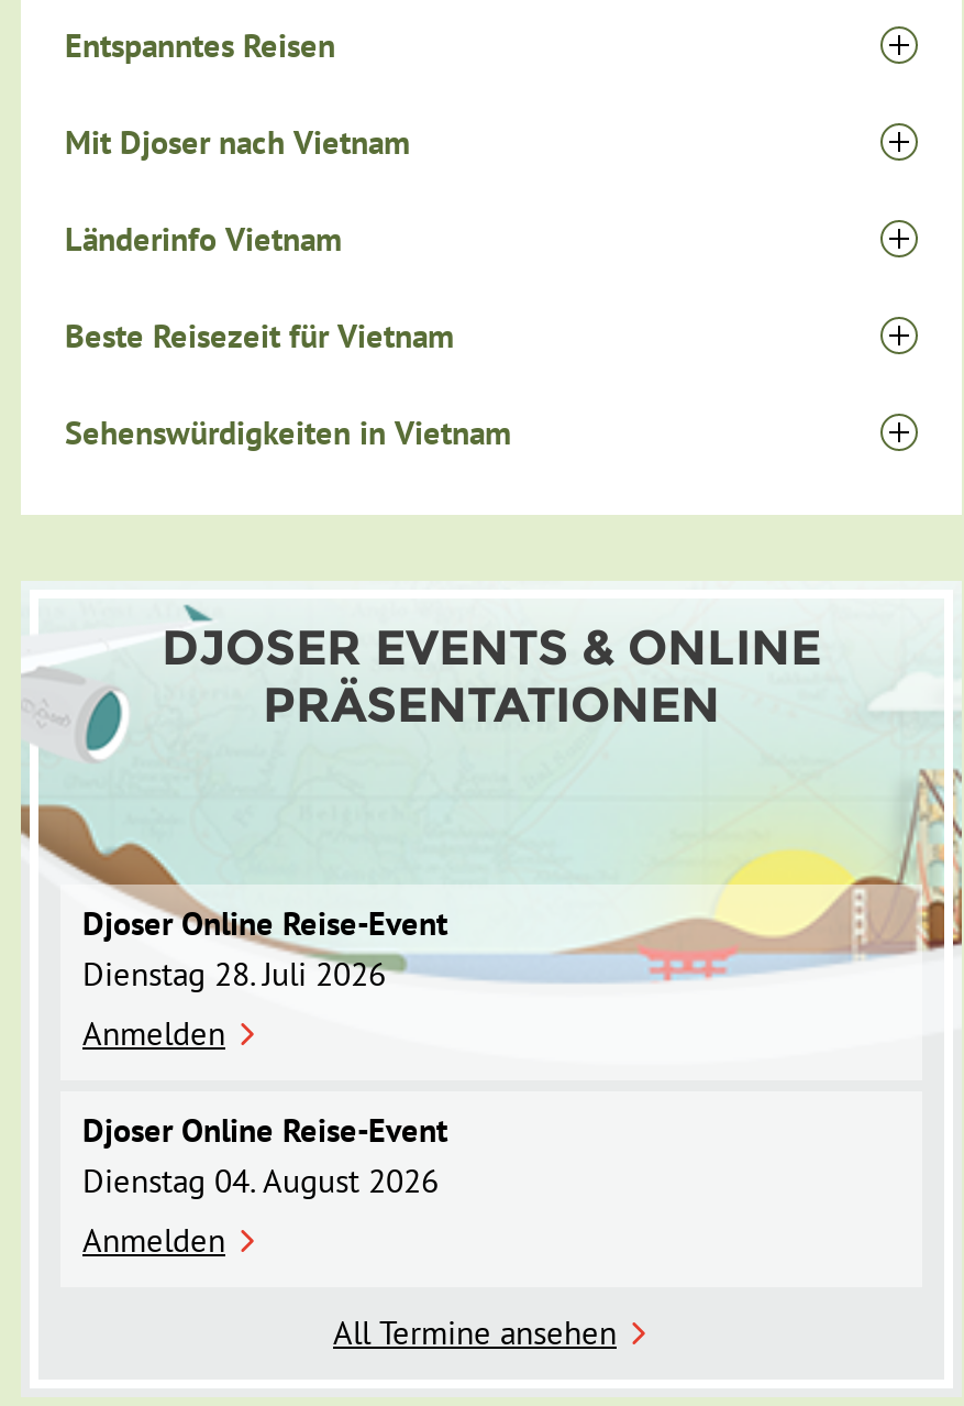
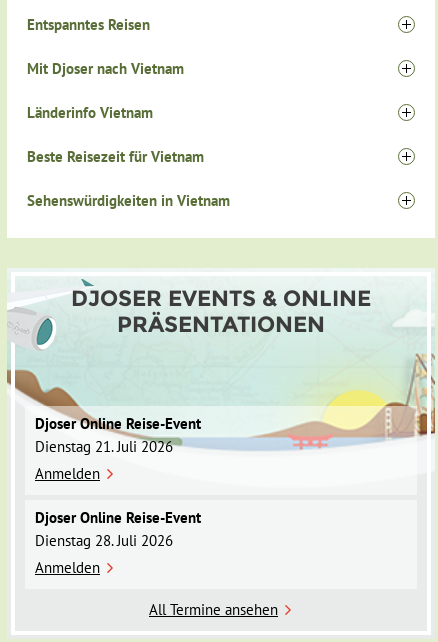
moved down: Dienstag 28. Juli 2026

+ Dienstag 21. Juli 2026

- Dienstag 04. August 2026
